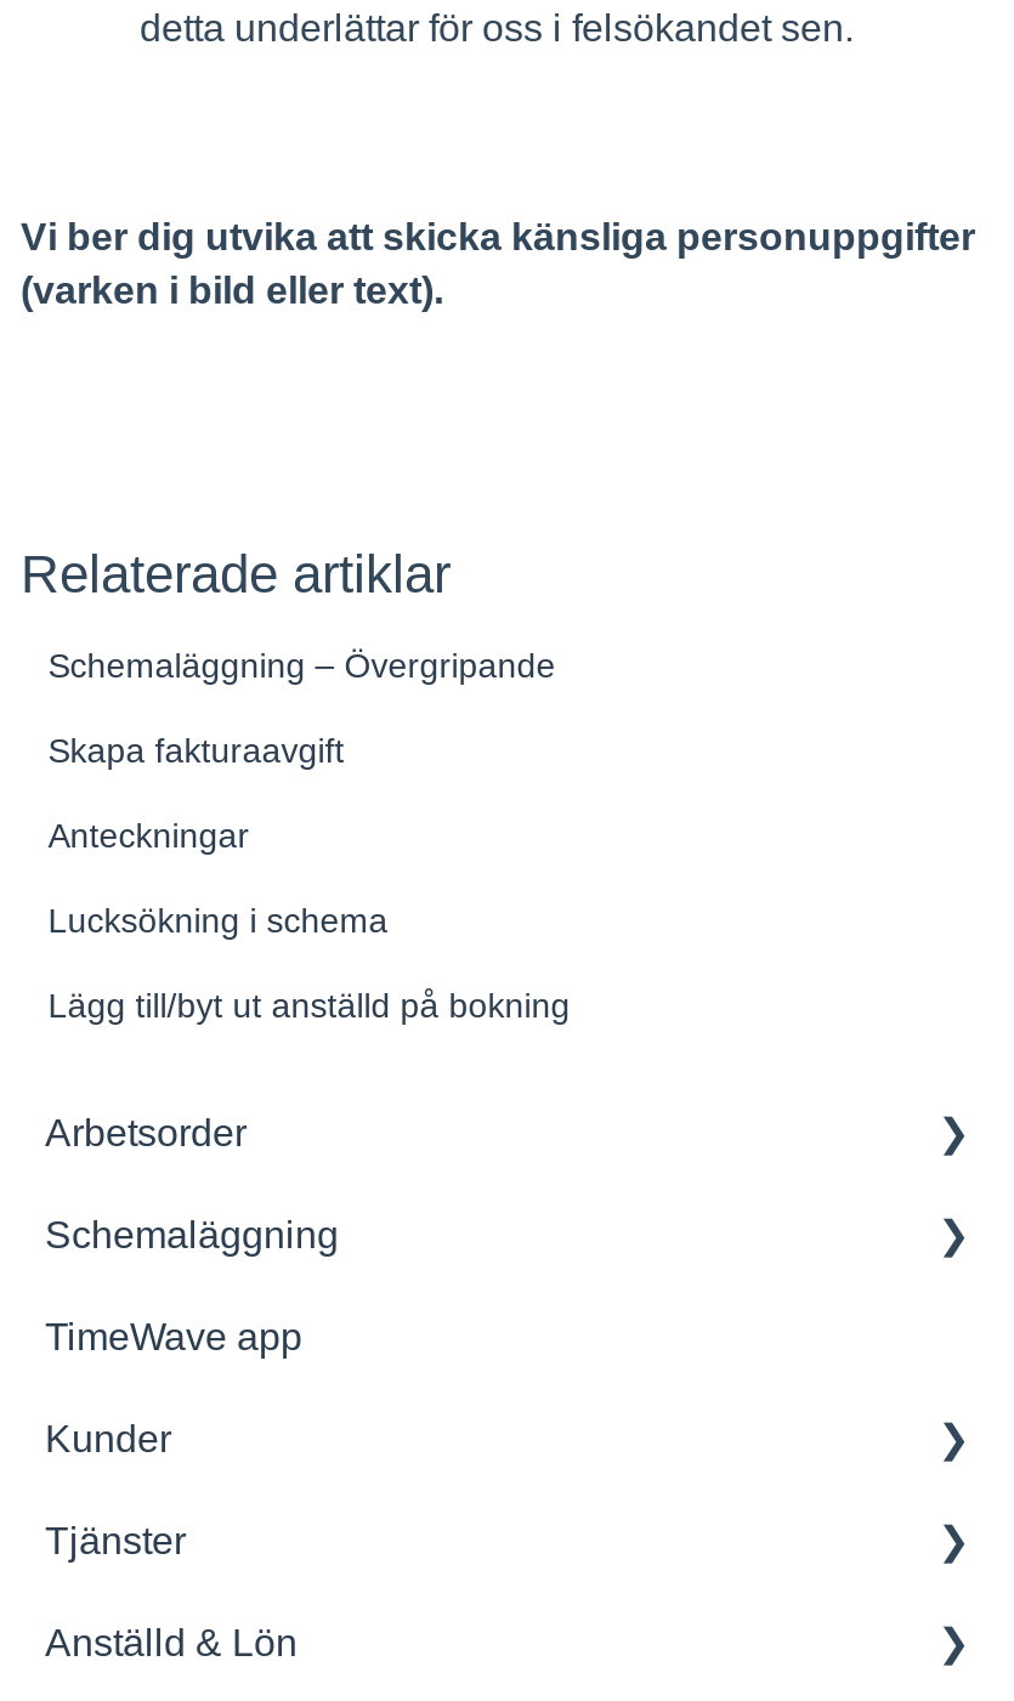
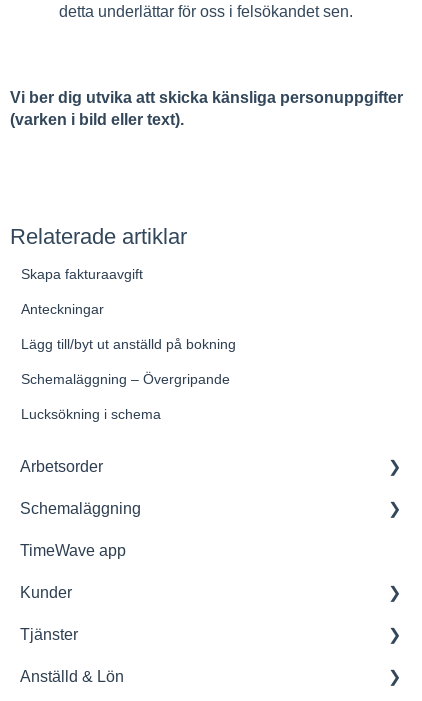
moved down: Schemaläggning – Övergripande

moved up: Skapa fakturaavgift | Anteckningar

moved down: Lucksökning i schema

moved up: Lägg till/byt ut anställd på bokning
